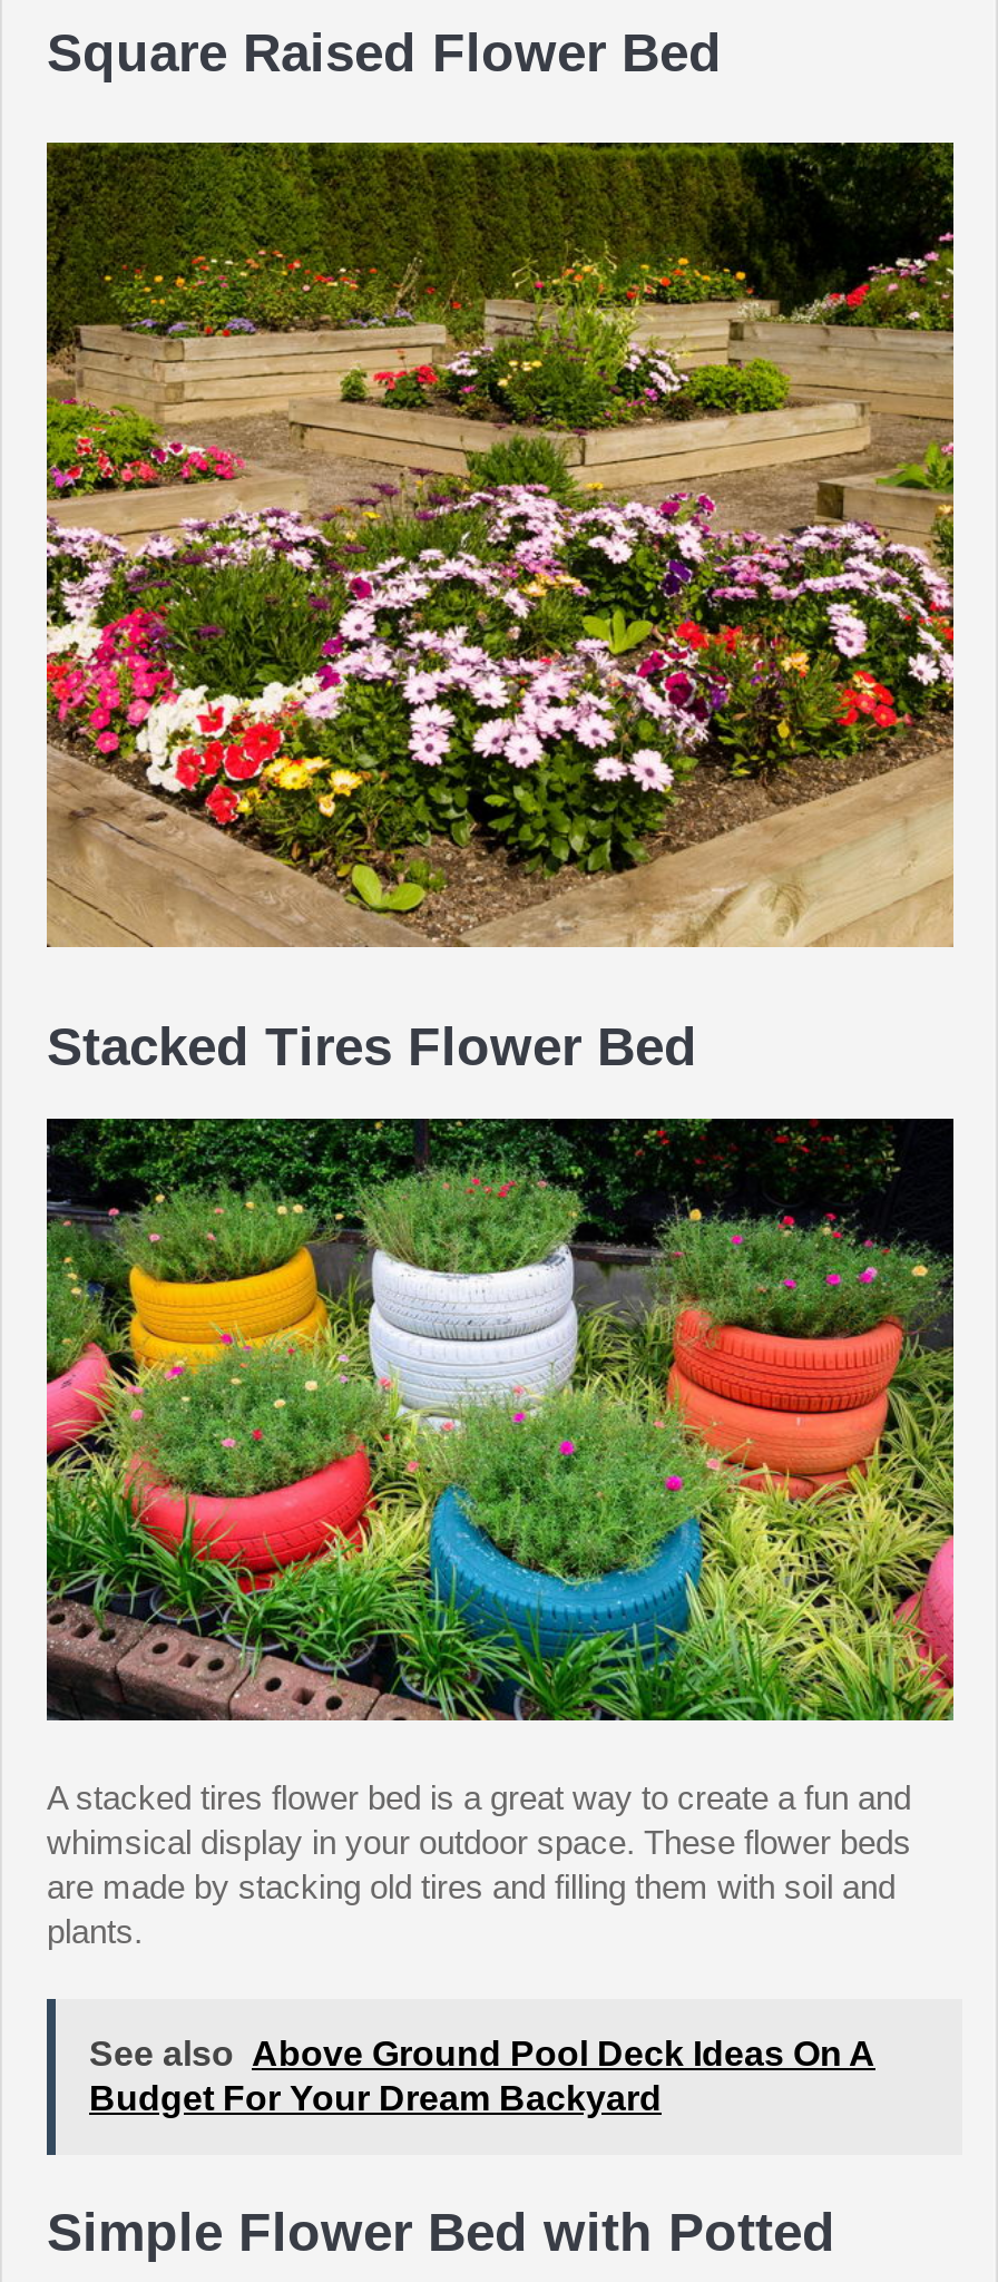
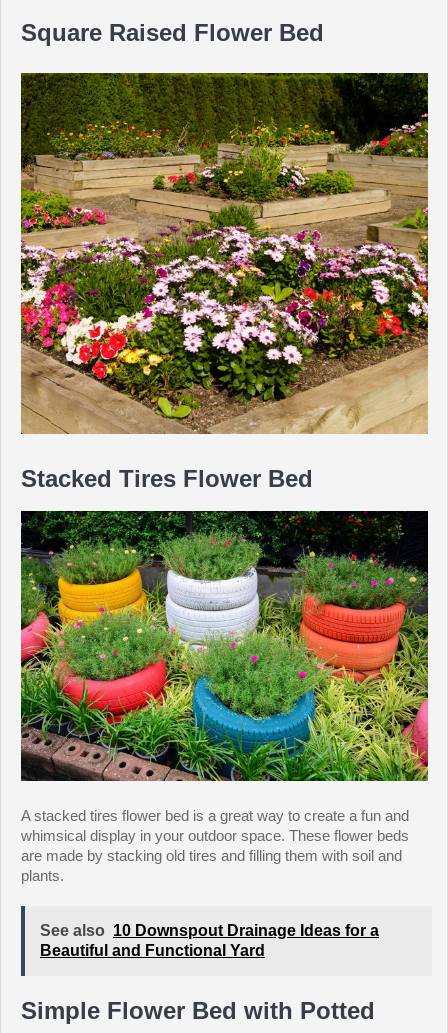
- See also Above Ground Pool Deck Ideas On A
- Budget For Your Dream Backyard
+ See also 10 Downspout Drainage Ideas for a
+ Beautiful and Functional Yard
